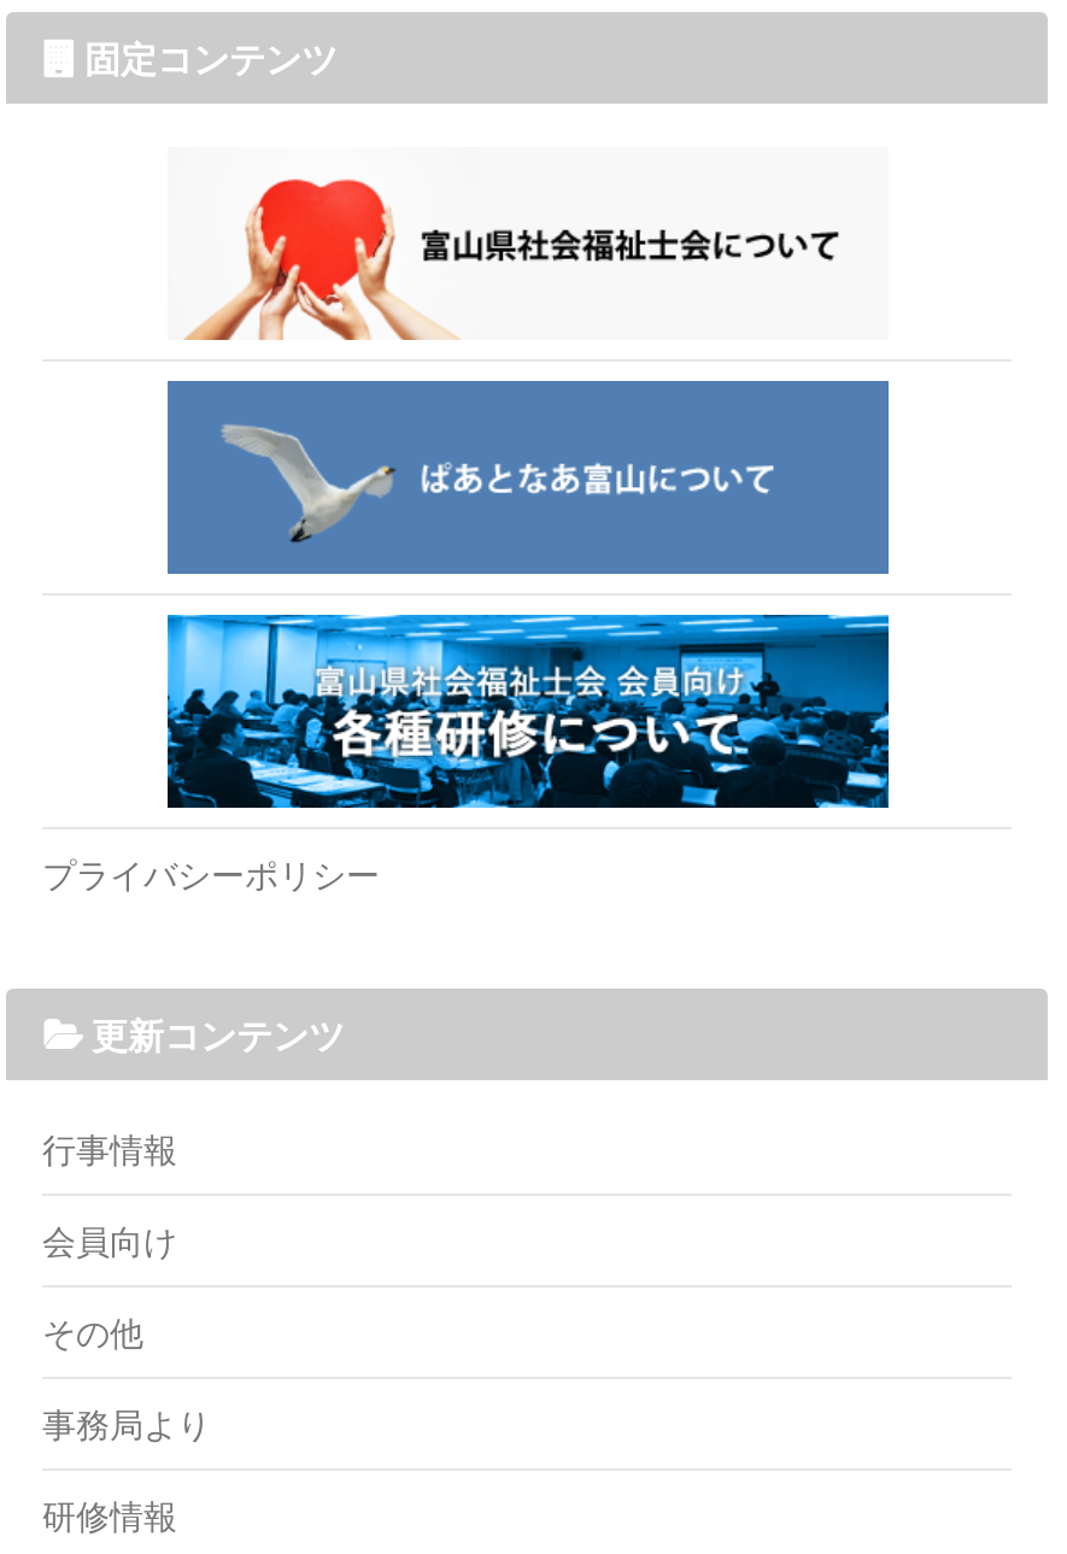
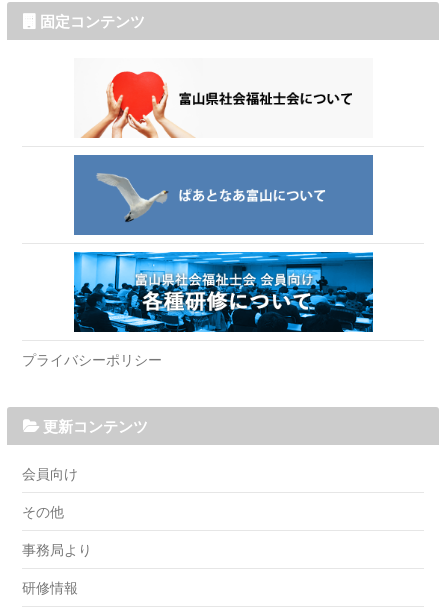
- 行事情報
